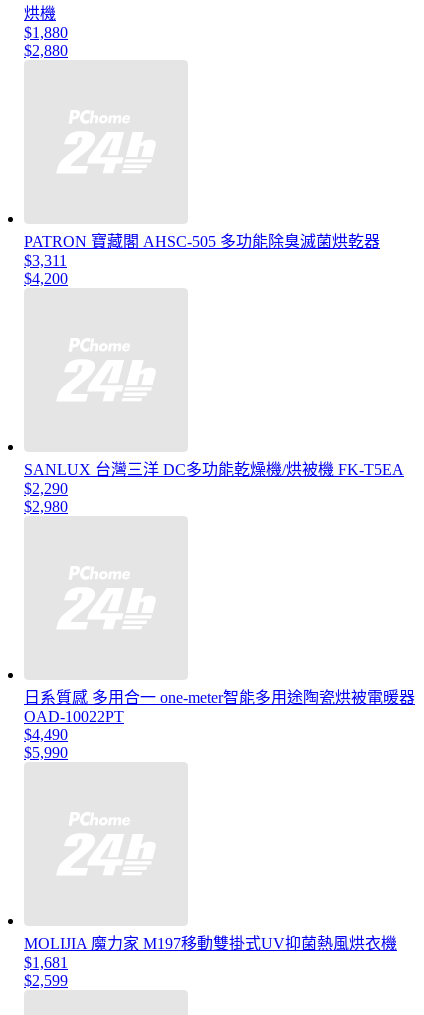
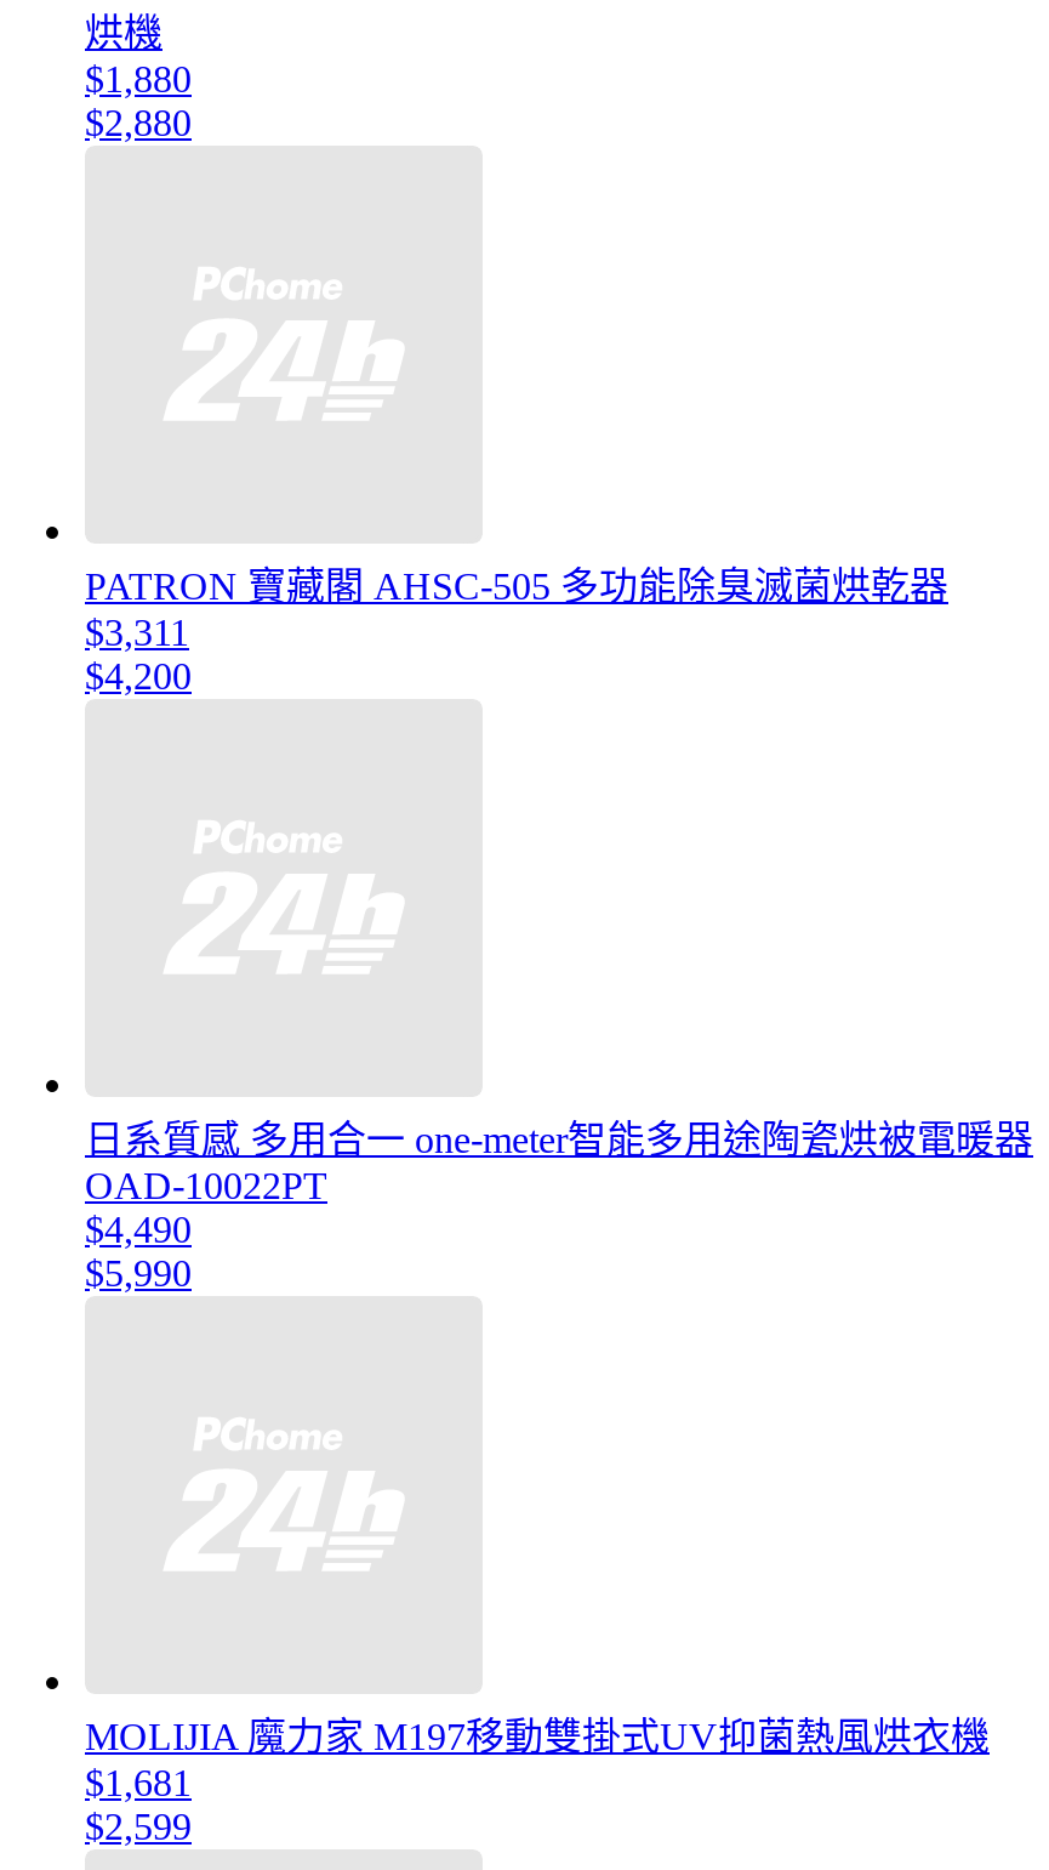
- SANLUX 台灣三洋 DC多功能乾燥機/烘被機 FK-T5EA
- $2,290
- $2,980
